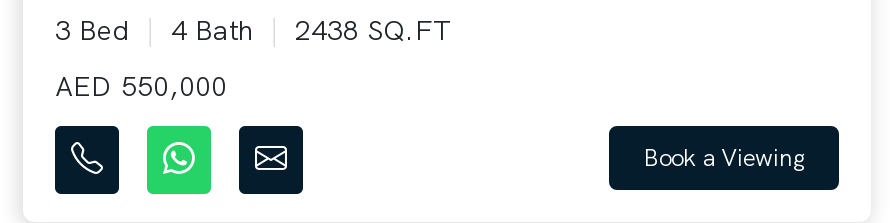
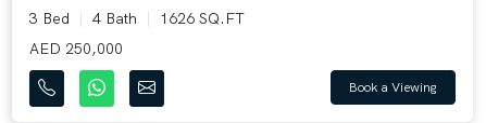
- 3 Bed 4 Bath 2438 SQ.FT
+ 3 Bed 4 Bath 1626 SQ.FT

- AED 550,000
+ AED 250,000
